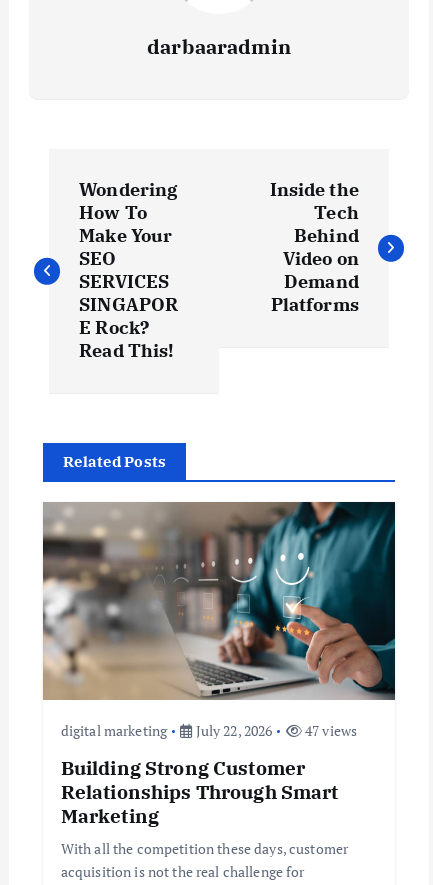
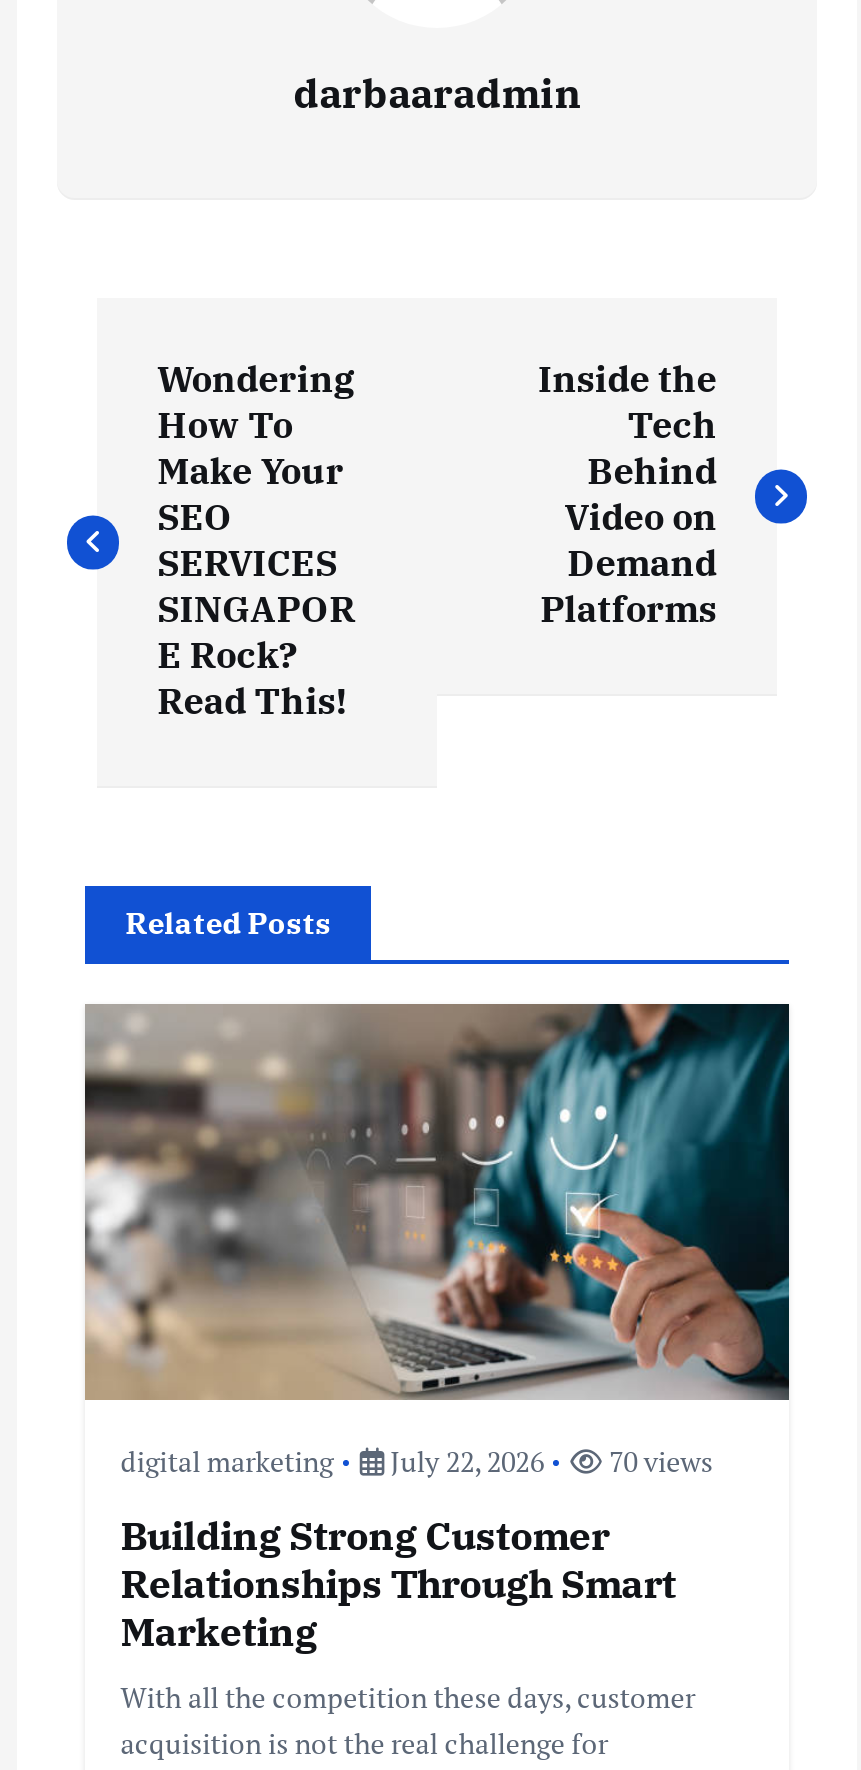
- i digital marketing July 22, 2026 47 views
+ i digital marketing July 22, 2026 70 views
